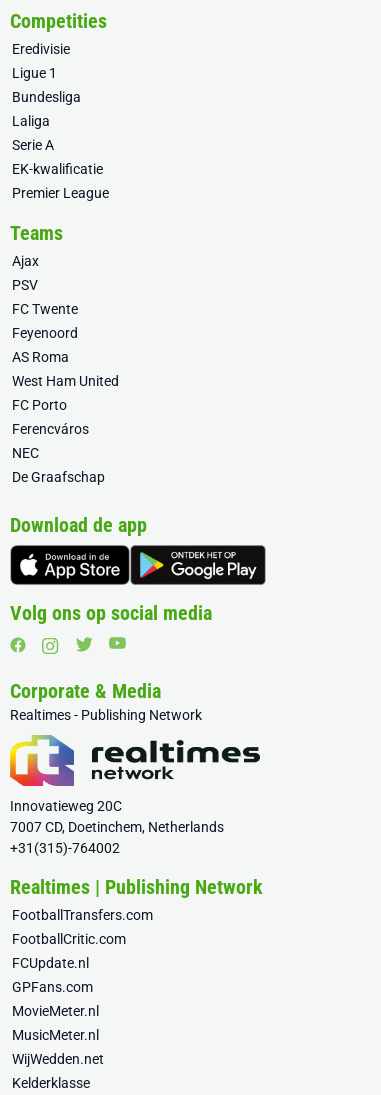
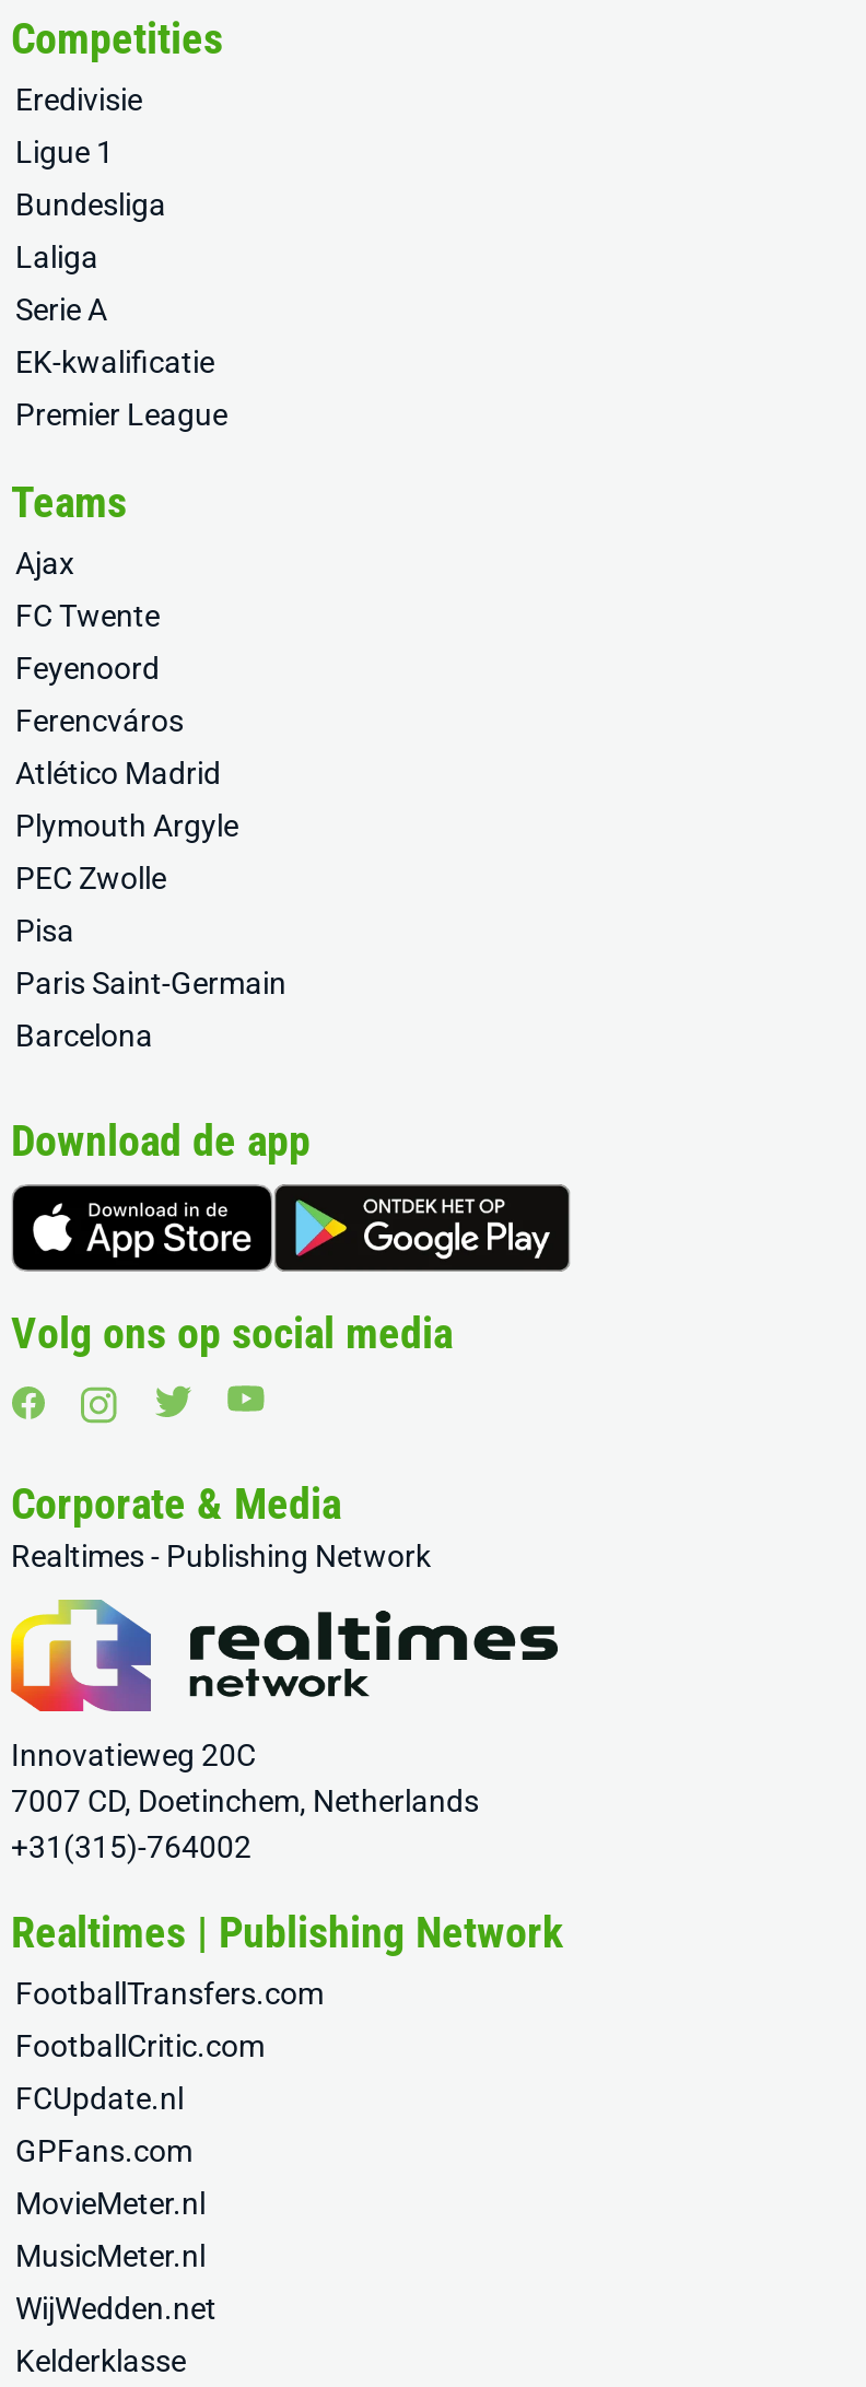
- PSV

moved up: FC Twente | Feyenoord

- AS Roma
- West Ham United
- FC Porto

moved up: Ferencváros

- NEC
- De Graafschap
+ Atlético Madrid
+ Plymouth Argyle
+ PEC Zwolle
+ Pisa
+ Paris Saint-Germain
+ Barcelona
